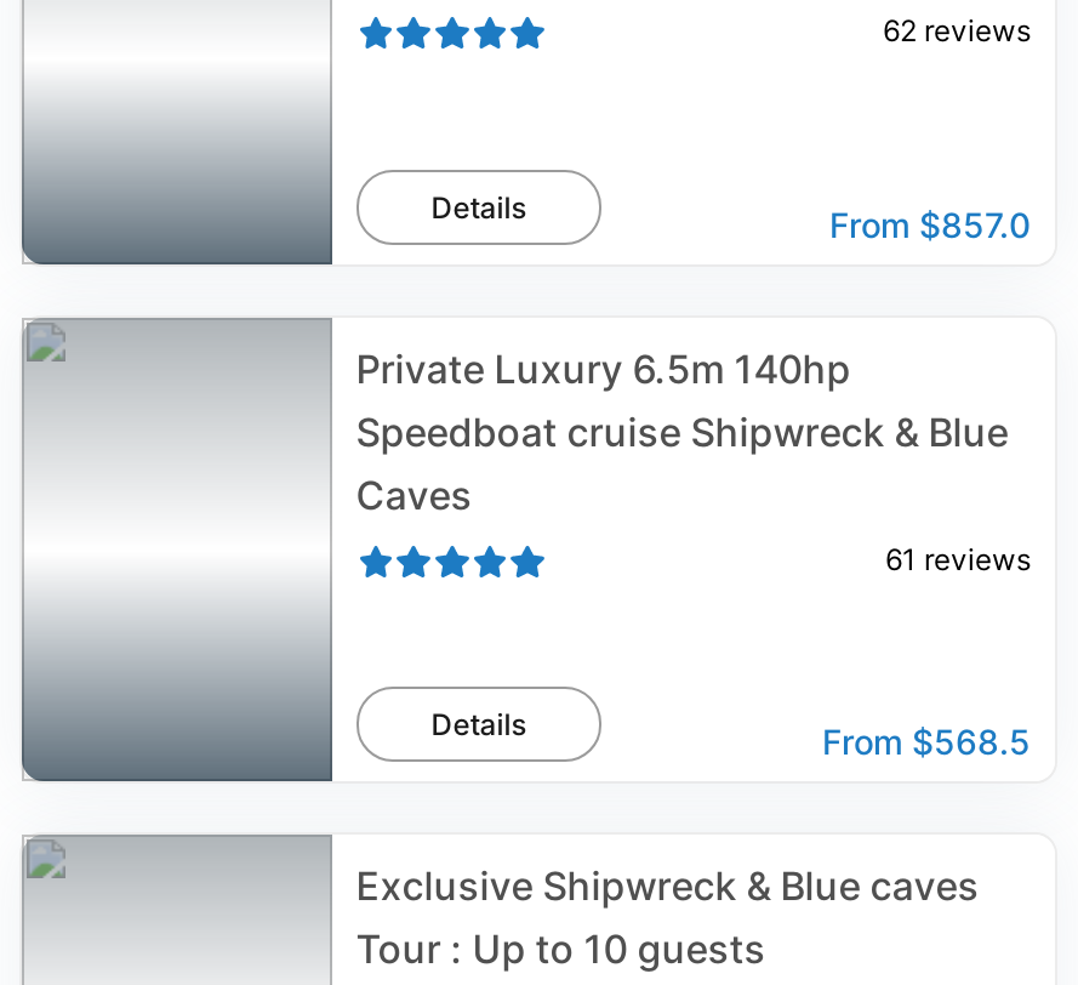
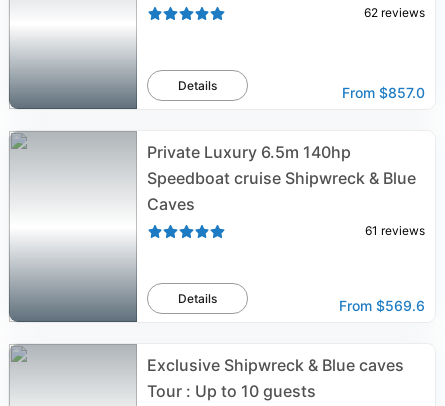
- From $568.5
+ From $569.6
